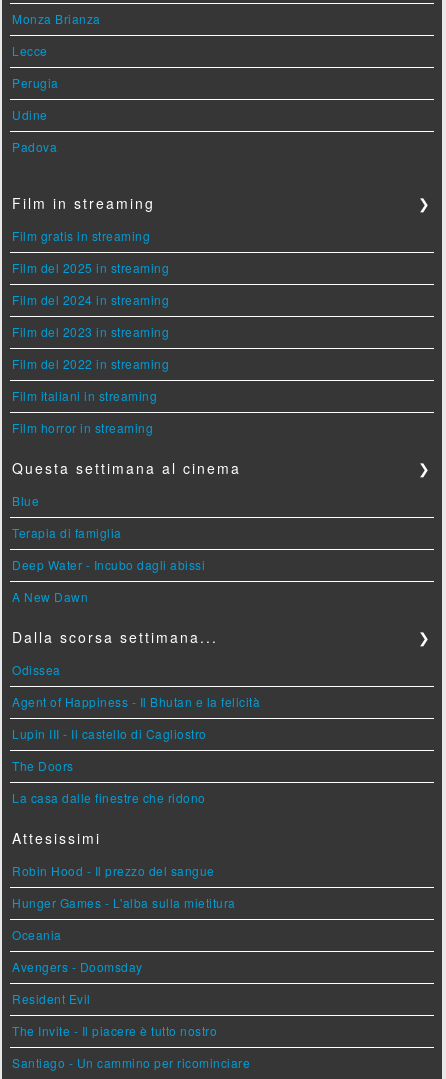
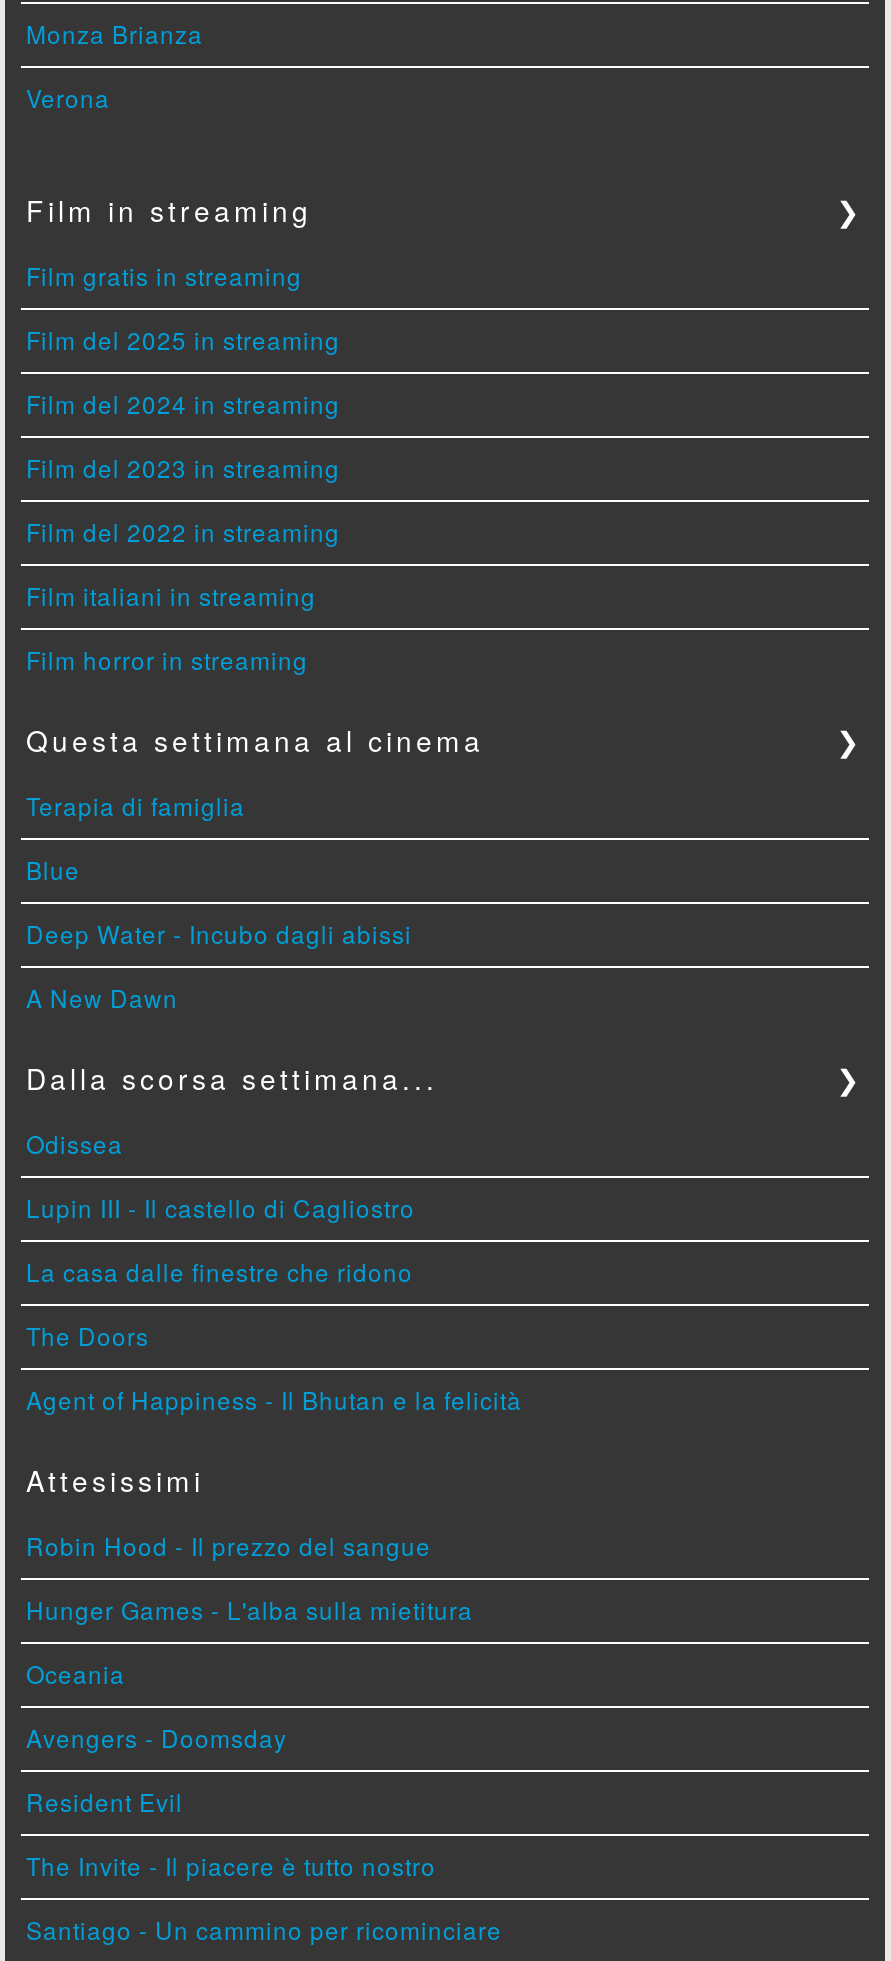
- Lecce
- Perugia
- Udine
- Padova
+ Verona

moved up: Terapia di famiglia

moved up: Lupin III - Il castello di Cagliostro | The Doors | La casa dalle finestre che ridono
